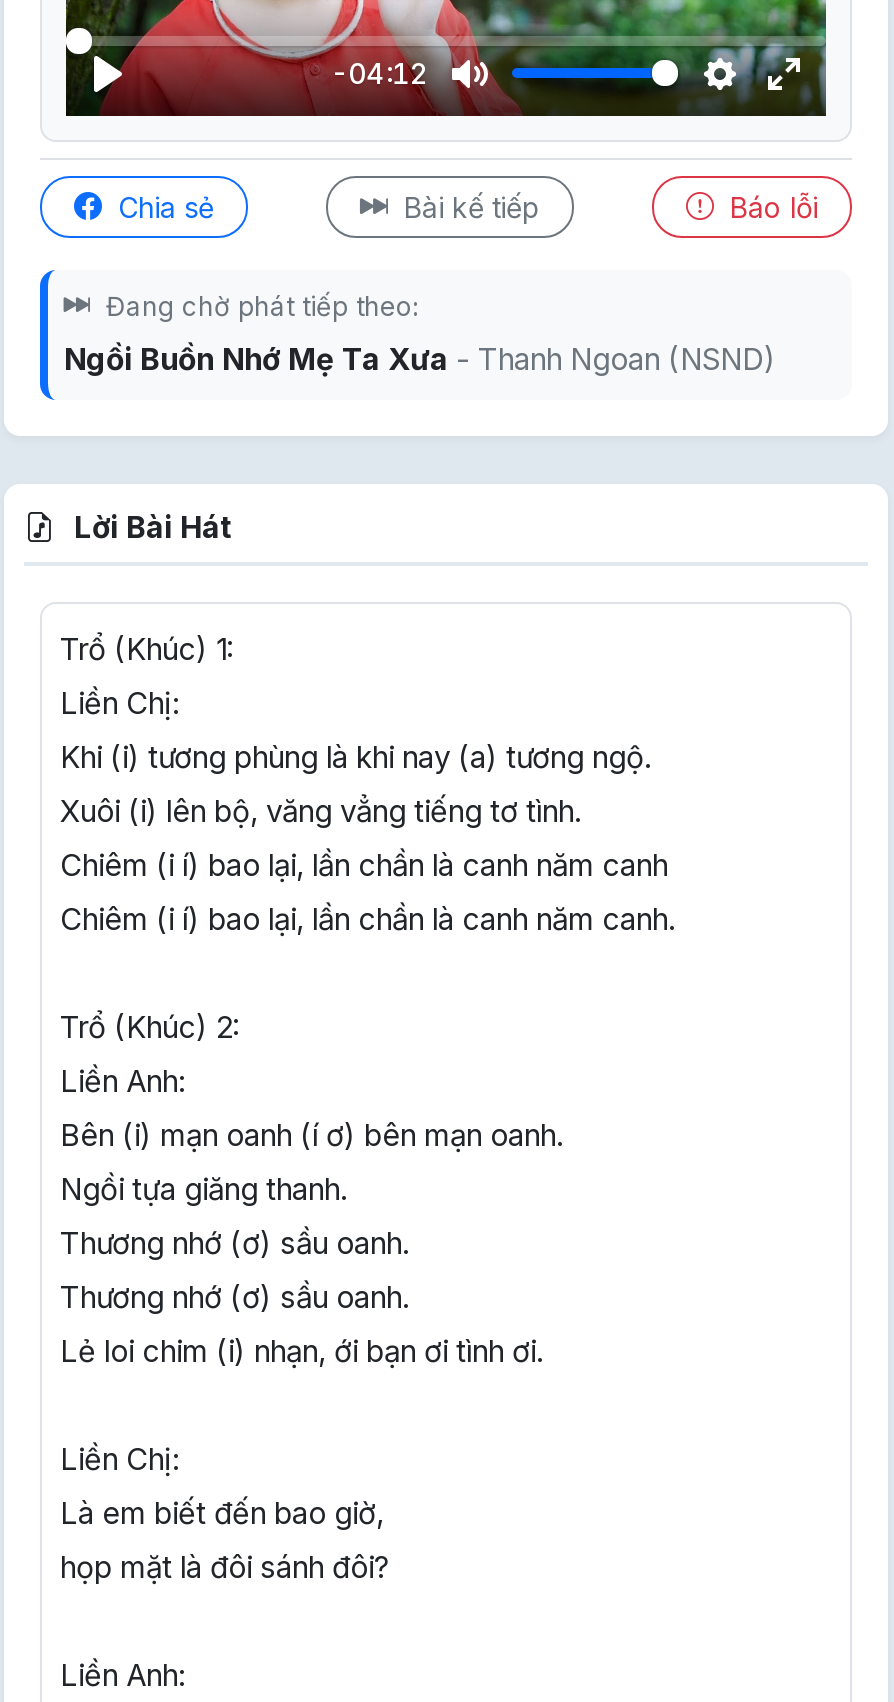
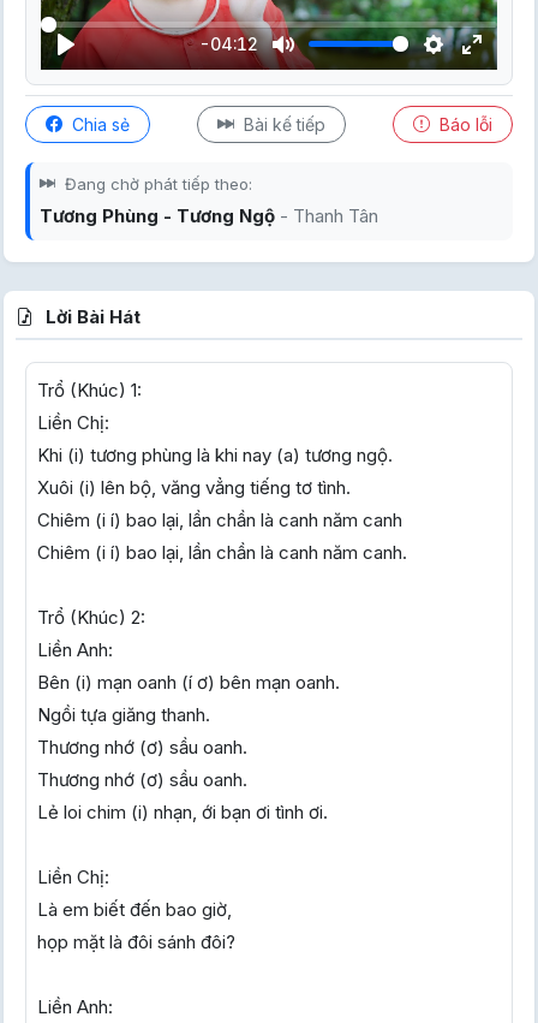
- Ngồi Buồn Nhớ Mẹ Ta Xưa - Thanh Ngoan (NSND)
+ Tương Phùng - Tương Ngộ - Thanh Tân
